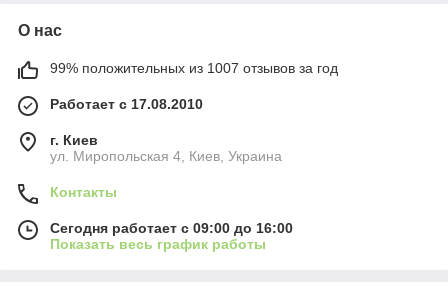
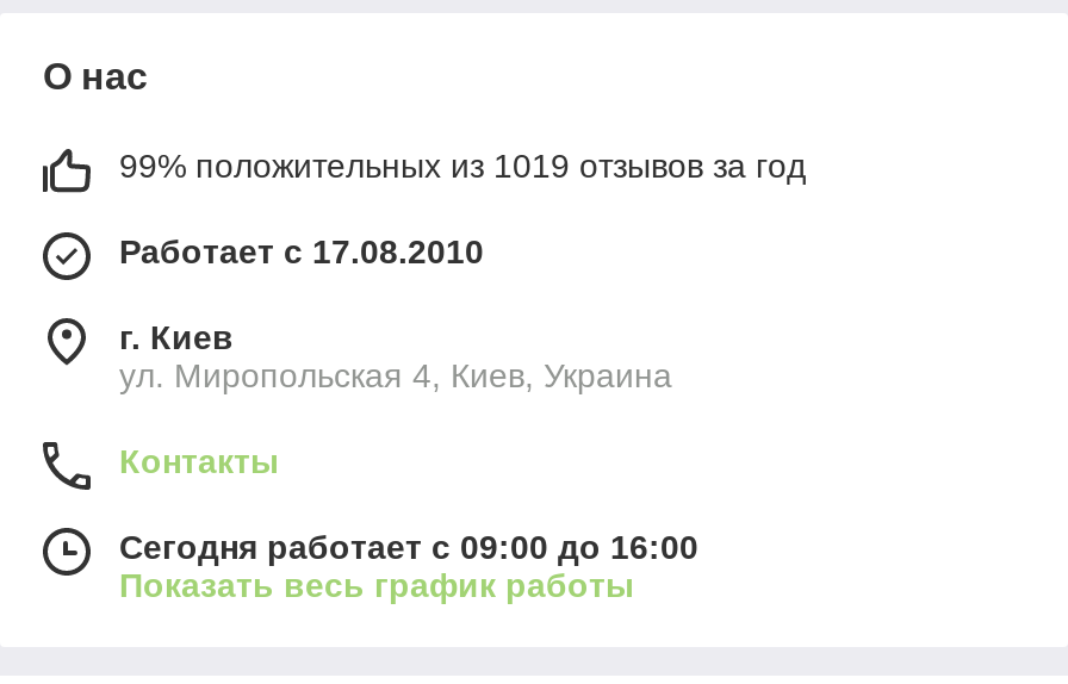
- 99% положительных из 1007 отзывов за год
+ 99% положительных из 1019 отзывов за год
